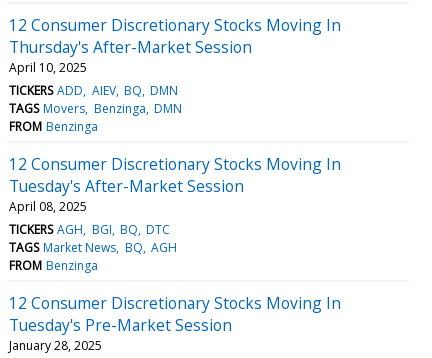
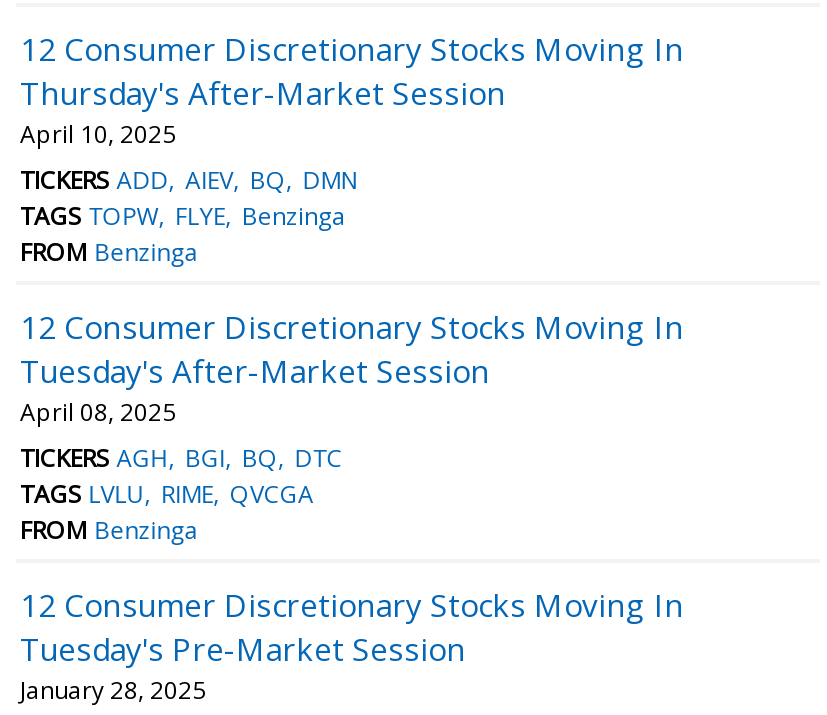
- TAGS Movers Benzinga DMN
+ TAGS TOPW FLYE Benzinga

- TAGS Market News BQ AGH
+ TAGS LVLU RIME QVCGA
